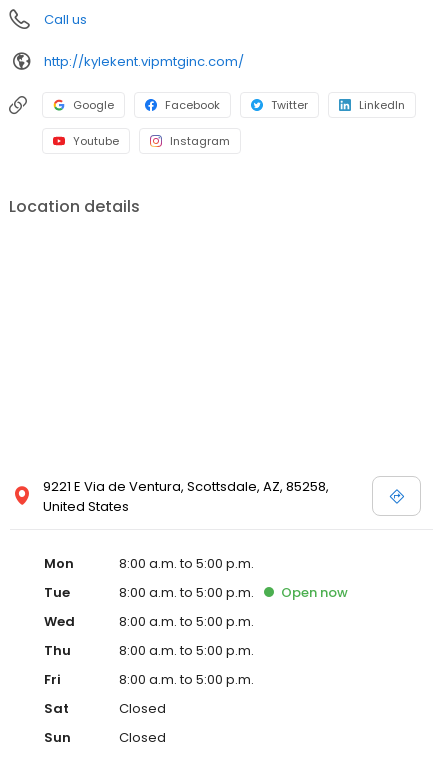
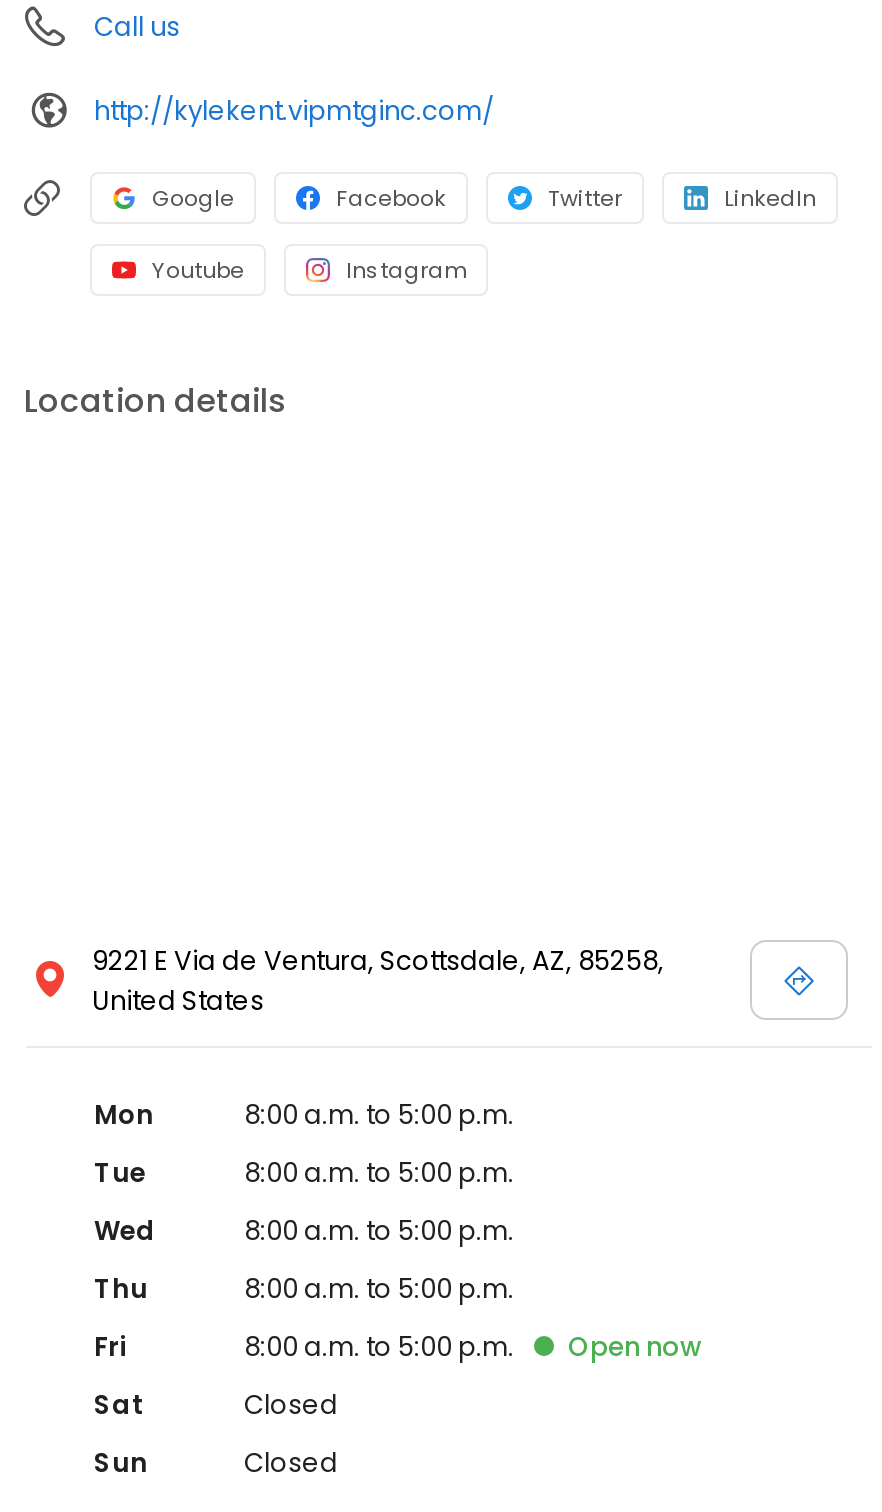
moved down: Open now
